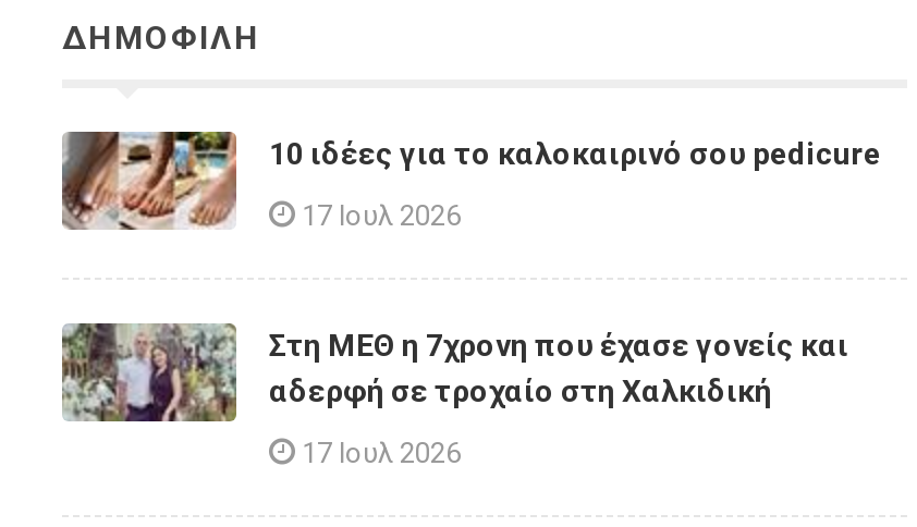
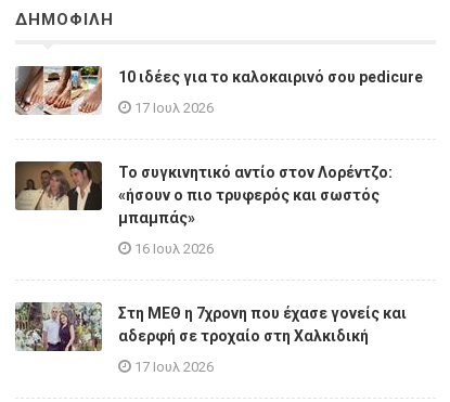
+ [image]
+ Το συγκινητικό αντίο στον Λορέντζο:
+ «ήσουν ο πιο τρυφερός και σωστός
+ μπαμπάς»
+ 16 Ιουλ 2026
